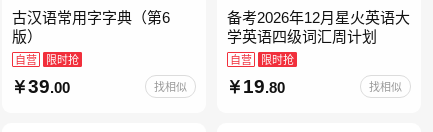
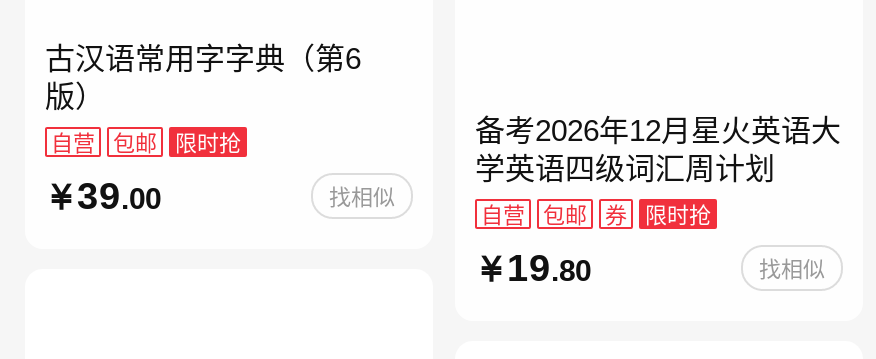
+ 包邮

+ 包邮
+ 券
